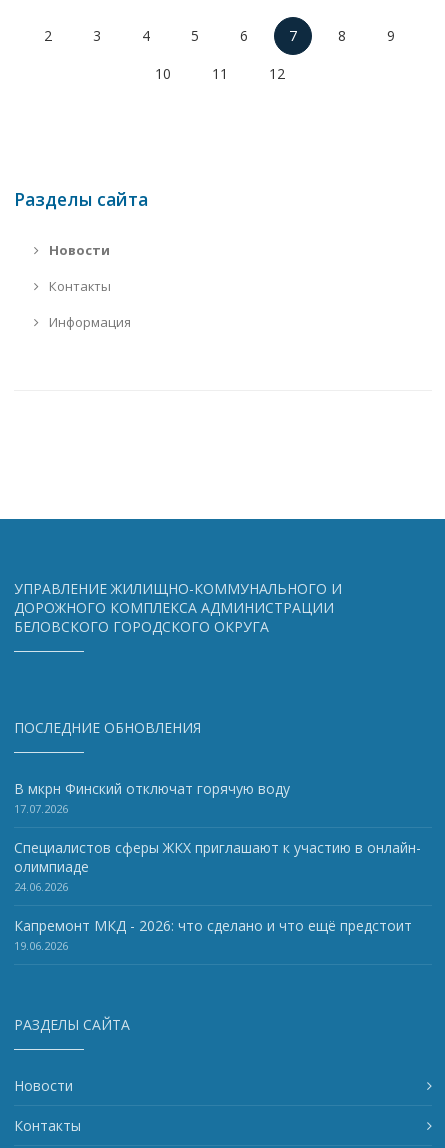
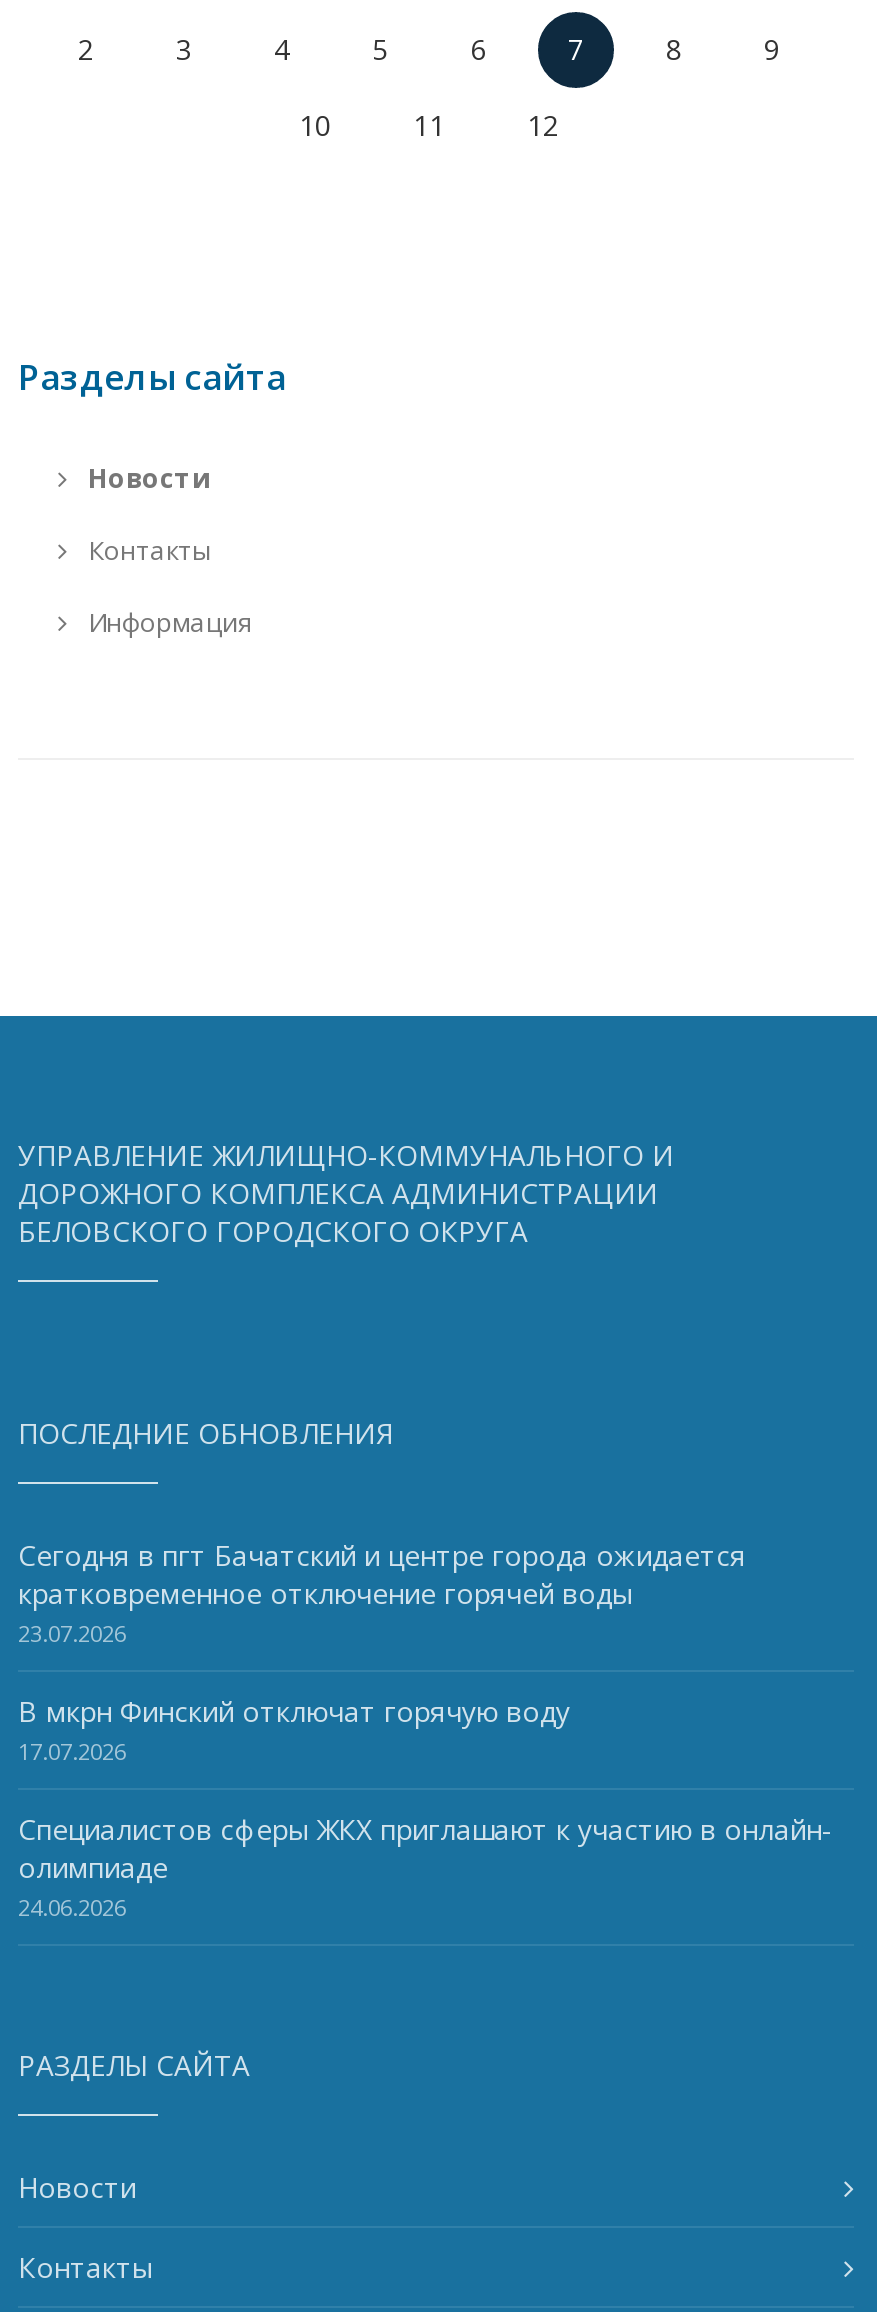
+ Сегодня в пгт Бачатский и центре города ожидается
+ кратковременное отключение горячей воды
+ 23.07.2026

moved down: В мкрн Финский отключат горячую воду | 17.07.2026 | Специалистов сферы ЖКХ приглашают к участию в онлайн- | олимпиаде | 24.06.2026

- Капремонт МКД - 2026: что сделано и что ещё предстоит
- 19.06.2026
